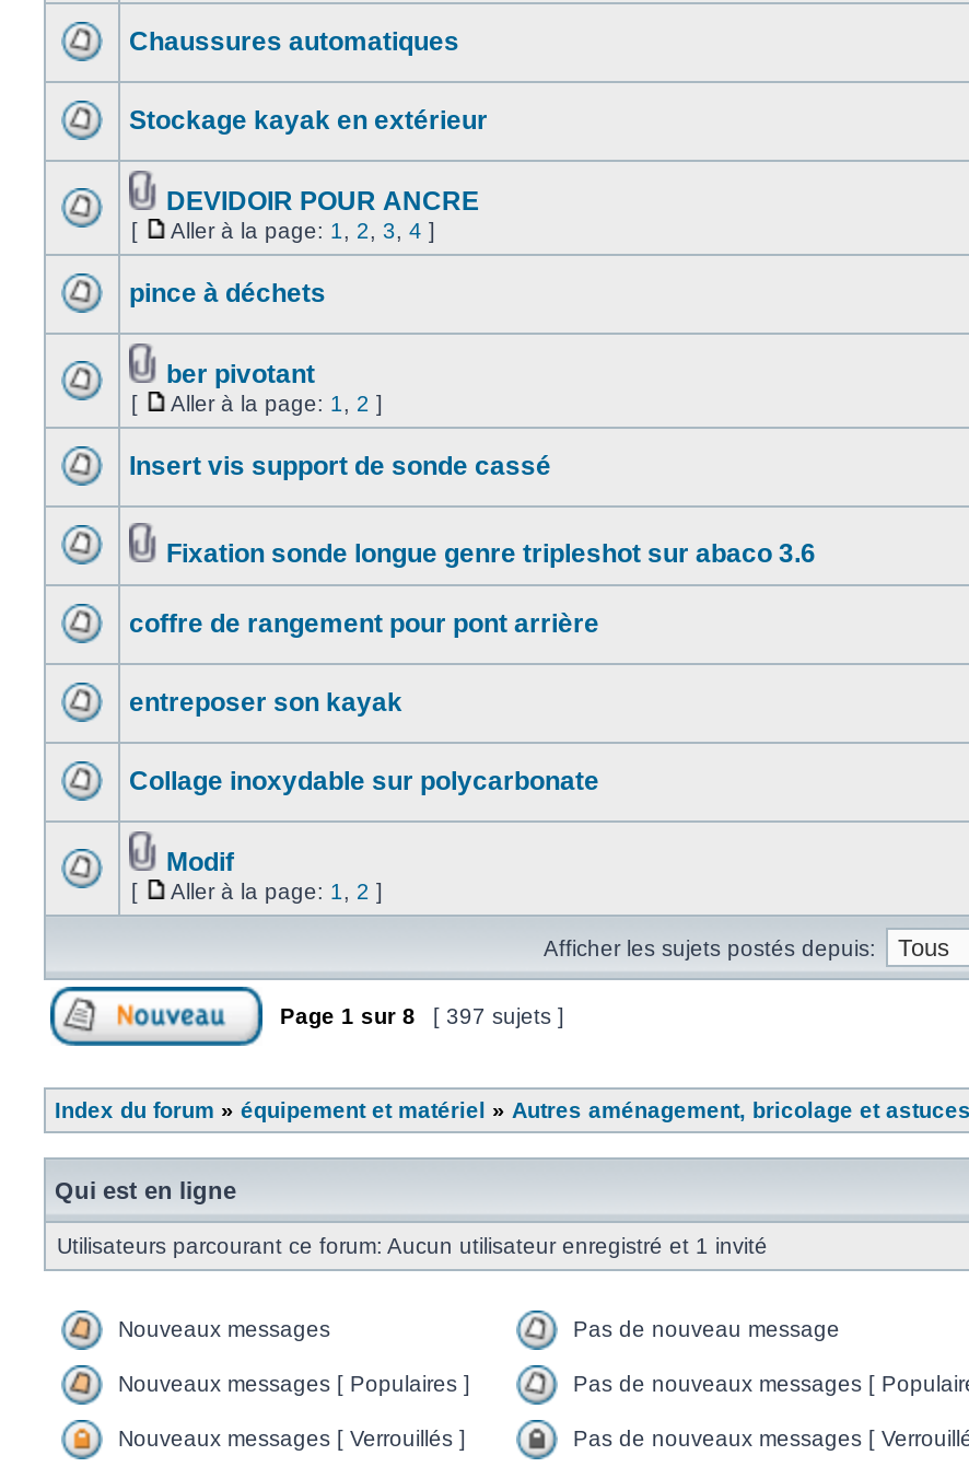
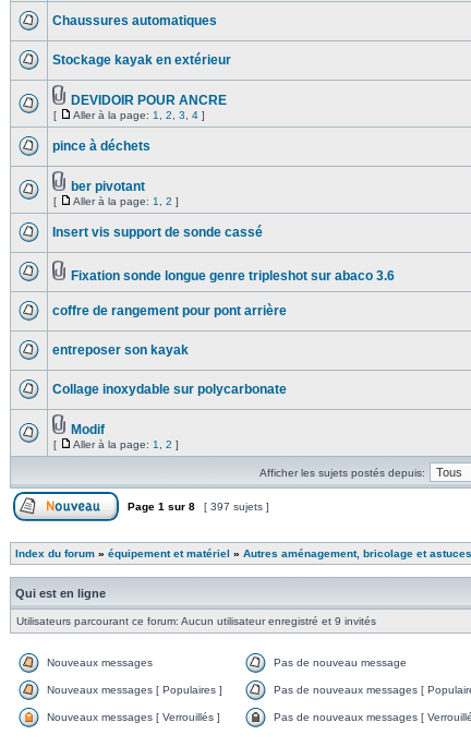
- Utilisateurs parcourant ce forum: Aucun utilisateur enregistré et 1 invité
+ Utilisateurs parcourant ce forum: Aucun utilisateur enregistré et 9 invités
